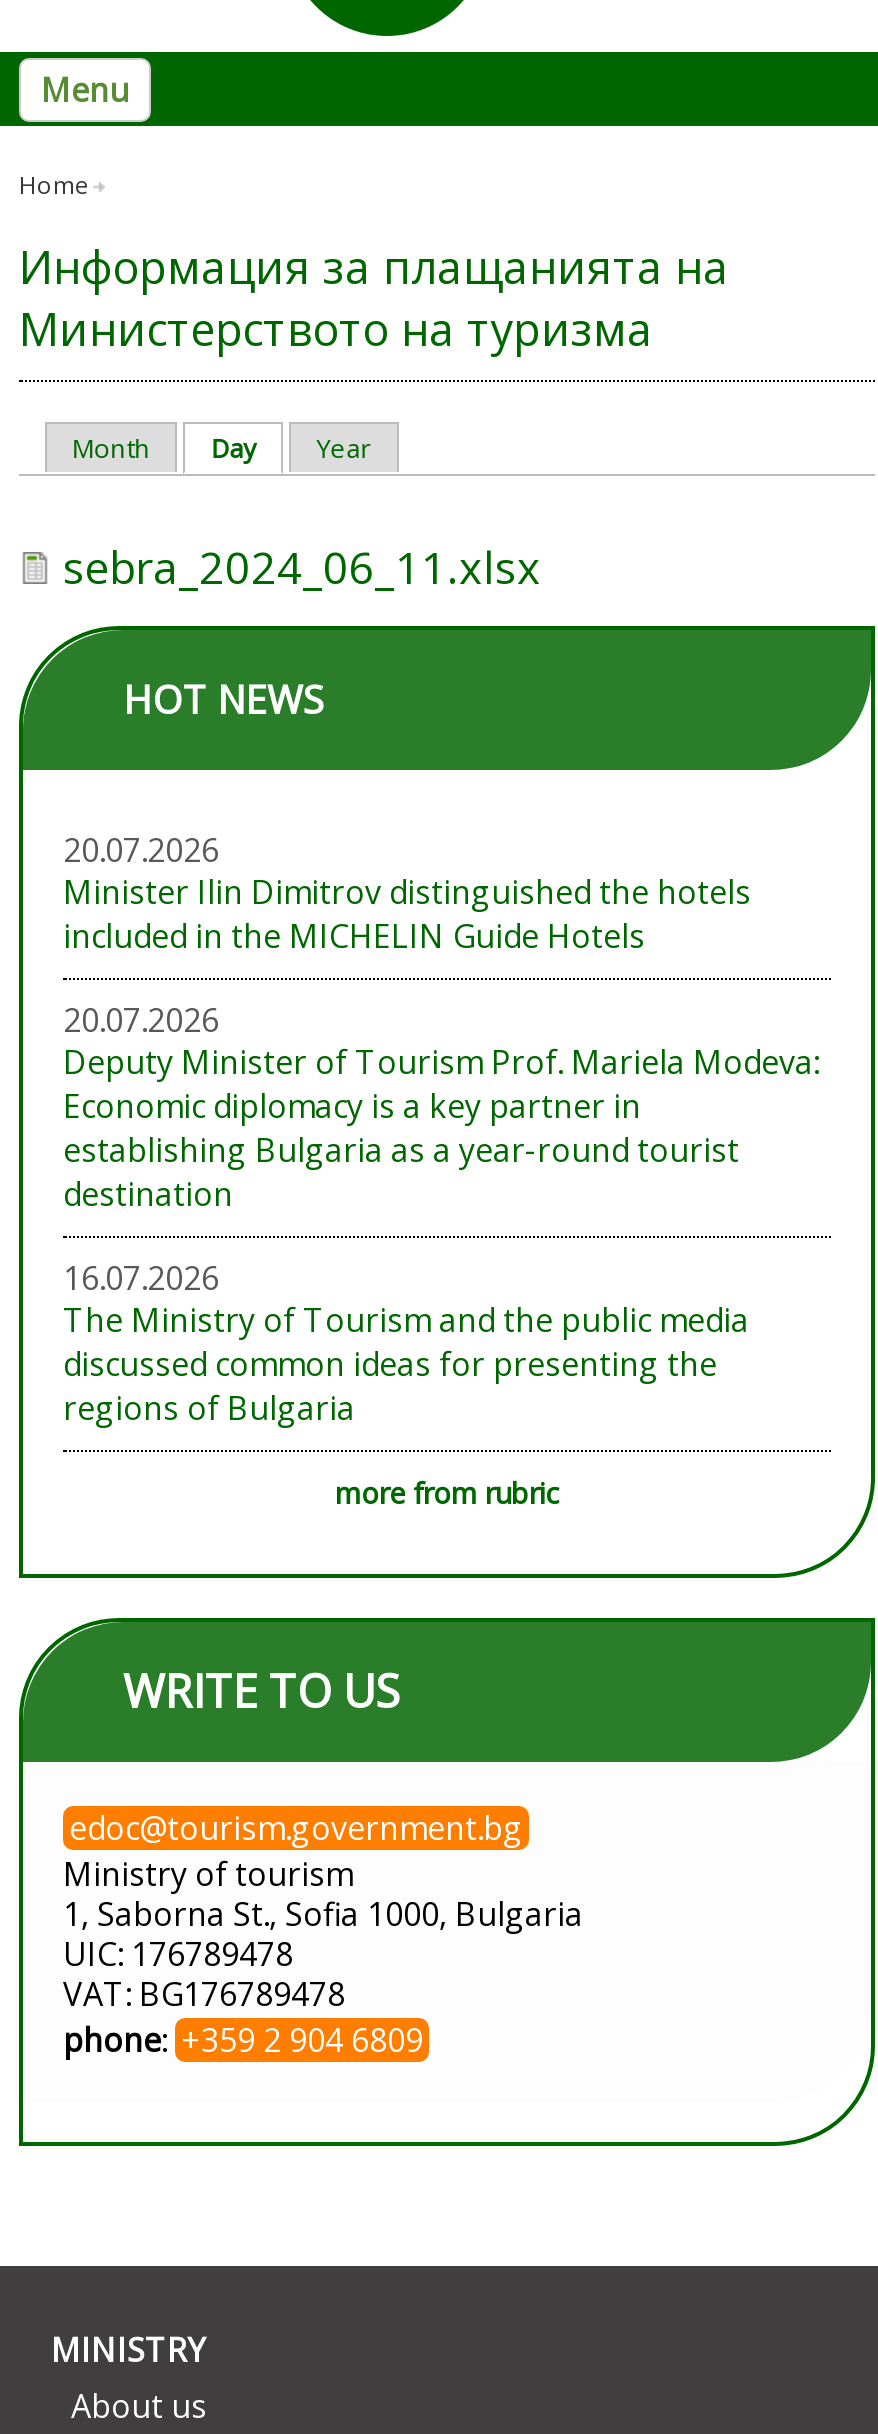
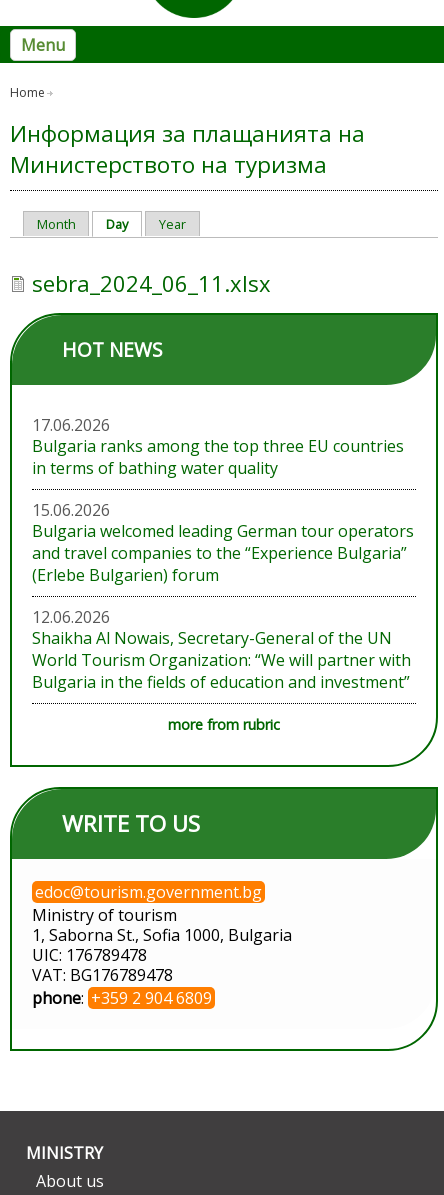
- 20.07.2026
- Minister Ilin Dimitrov distinguished the hotels
- included in the MICHELIN Guide Hotels
+ 17.06.2026
+ Bulgaria ranks among the top three EU countries
+ in terms of bathing water quality

- 20.07.2026
- Deputy Minister of Tourism Prof. Mariela Modeva:
- Economic diplomacy is a key partner in
- establishing Bulgaria as a year-round tourist
- destination
+ 15.06.2026
+ Bulgaria welcomed leading German tour operators
+ and travel companies to the “Experience Bulgaria”
+ (Erlebe Bulgarien) forum

- 16.07.2026
- The Ministry of Tourism and the public media
- discussed common ideas for presenting the
- regions of Bulgaria
+ 12.06.2026
+ Shaikha Al Nowais, Secretary-General of the UN
+ World Tourism Organization: “We will partner with
+ Bulgaria in the fields of education and investment”
